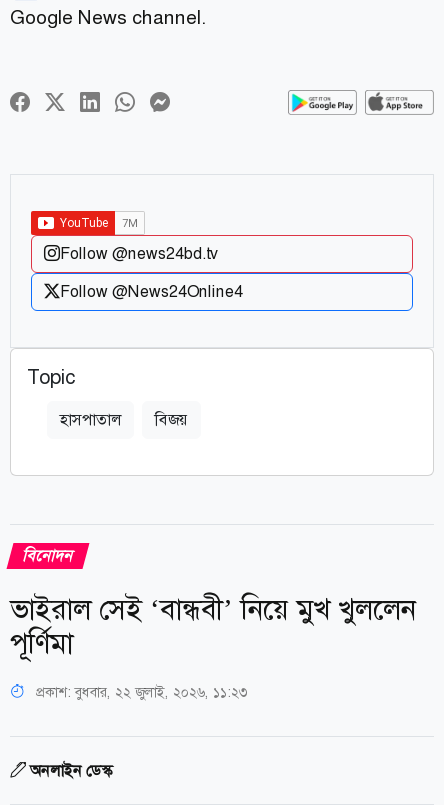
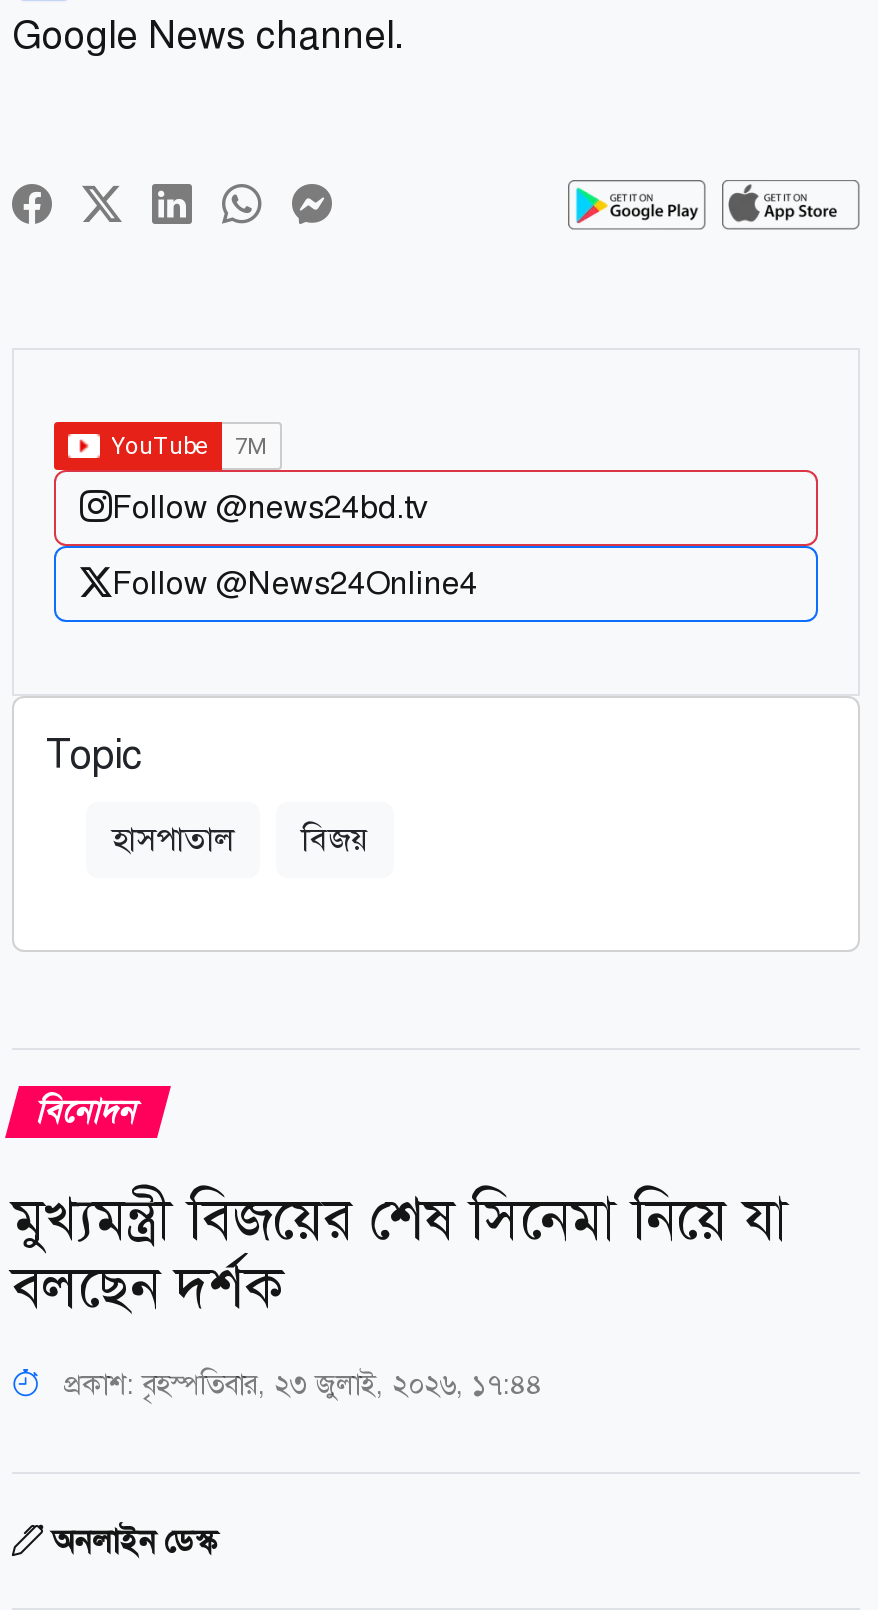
- ভাইরাল সেই ‘বান্ধবী’ নিয়ে মুখ খুললেন
- পূর্ণিমা
+ মুখ্যমন্ত্রী বিজয়ের শেষ সিনেমা নিয়ে যা
+ বলছেন দর্শক

- প্রকাশ: বুধবার, ২২ জুলাই, ২০২৬, ১১:২৩
+ প্রকাশ: বৃহস্পতিবার, ২৩ জুলাই, ২০২৬, ১৭:৪৪
